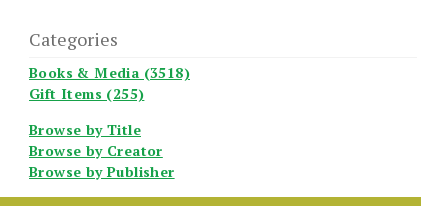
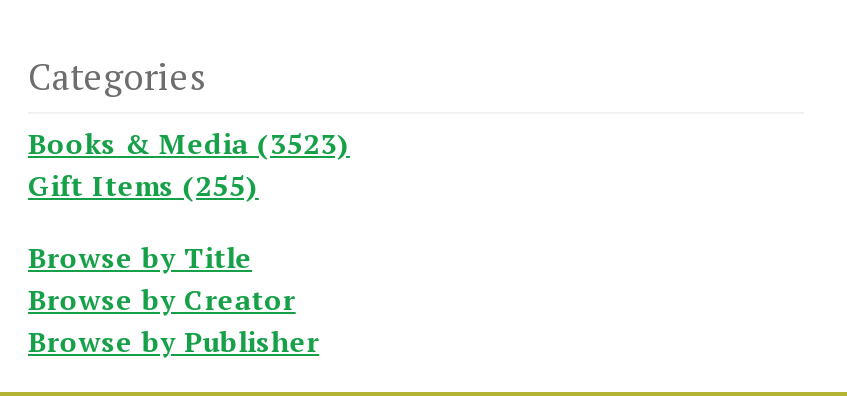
- Books & Media (3518)
+ Books & Media (3523)
